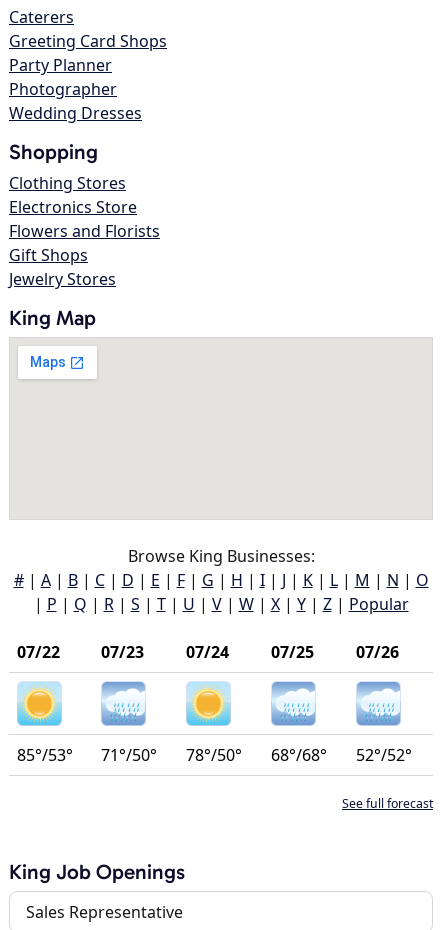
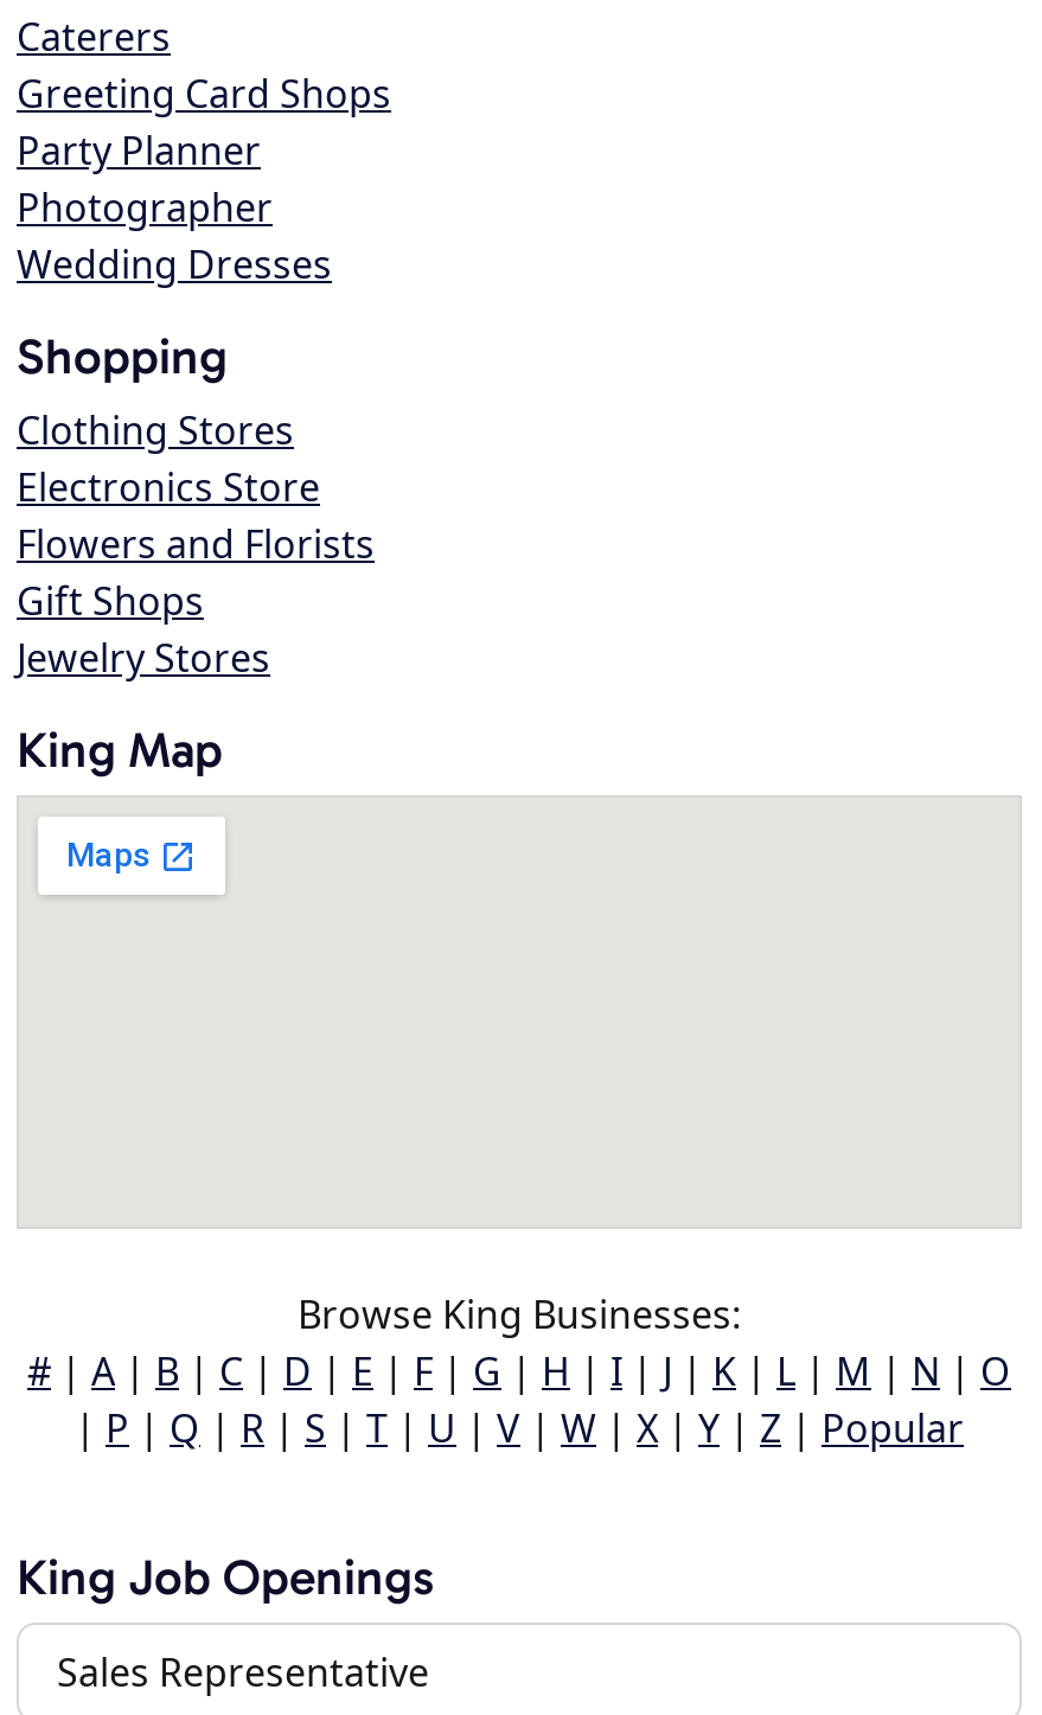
- 07/22
- 07/23
- 07/24
- 07/25
- 07/26

- [image]
- 85°/53°
- 71°/50°
- 78°/50°
- 68°/68°
- 52°/52°
- See full forecast

- [image]

- [image]

- [image]

- [image]
